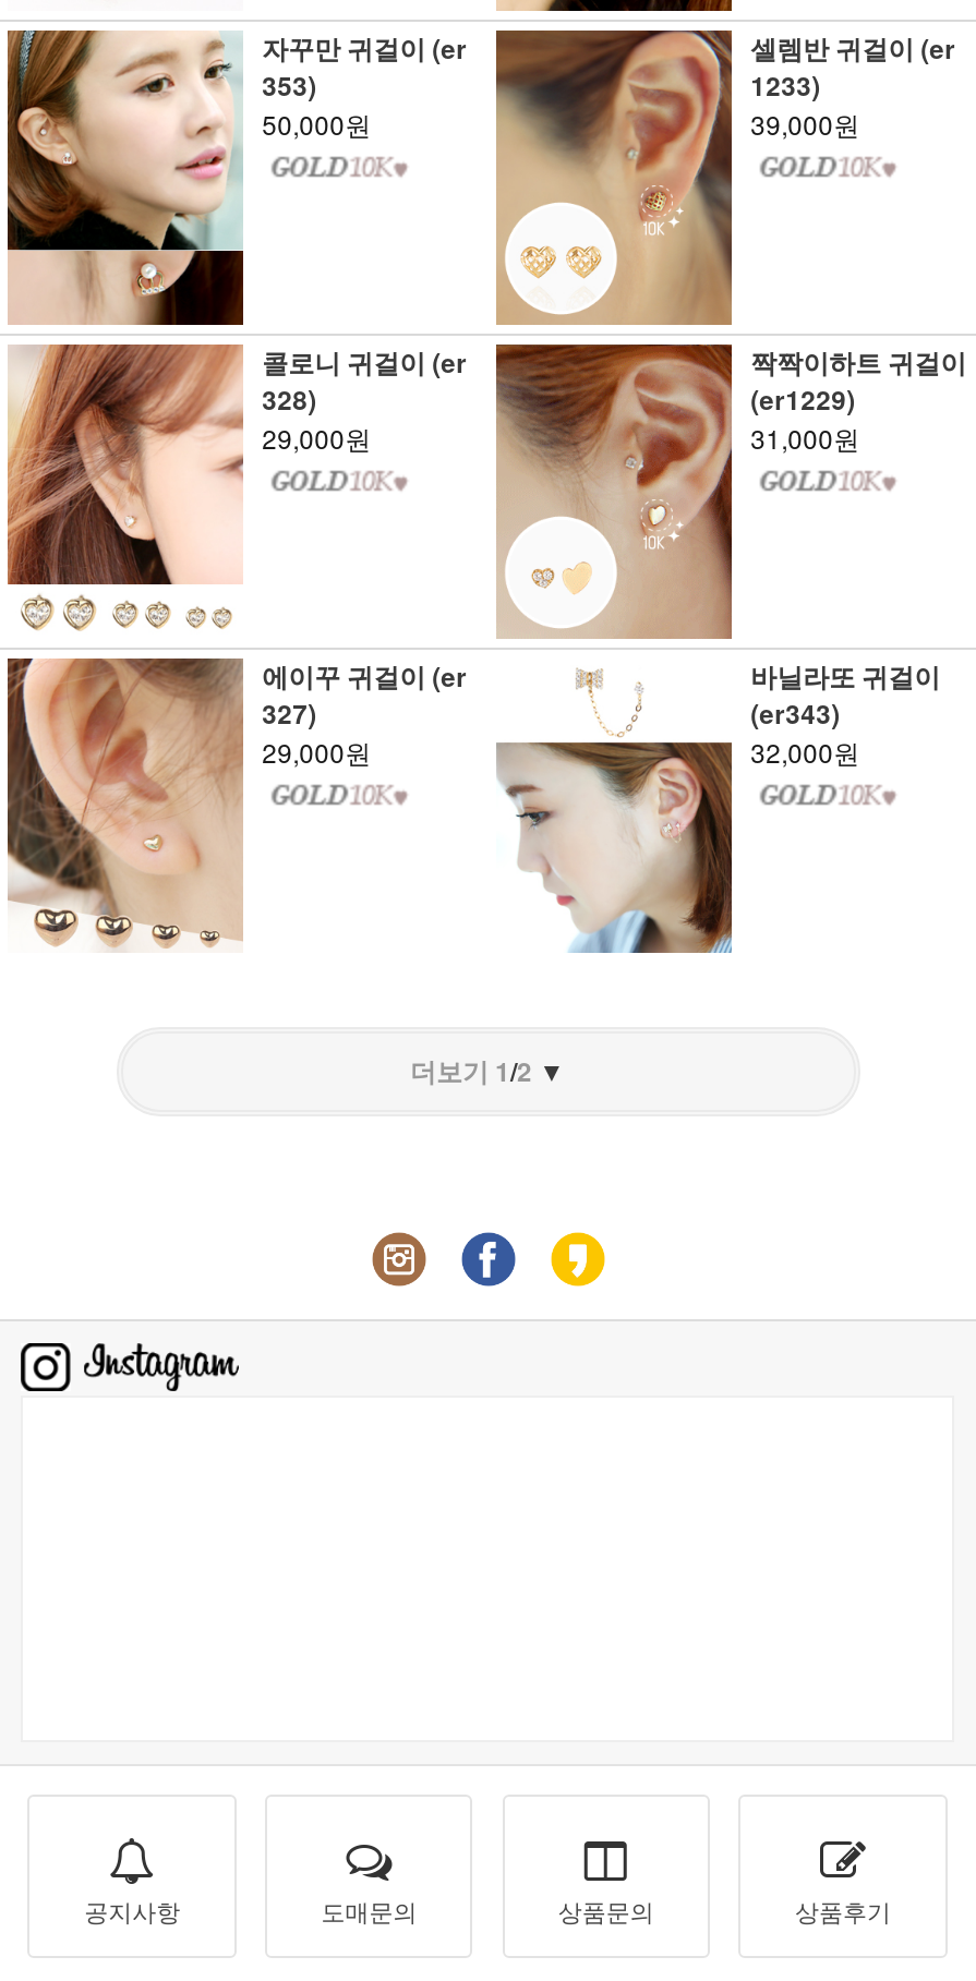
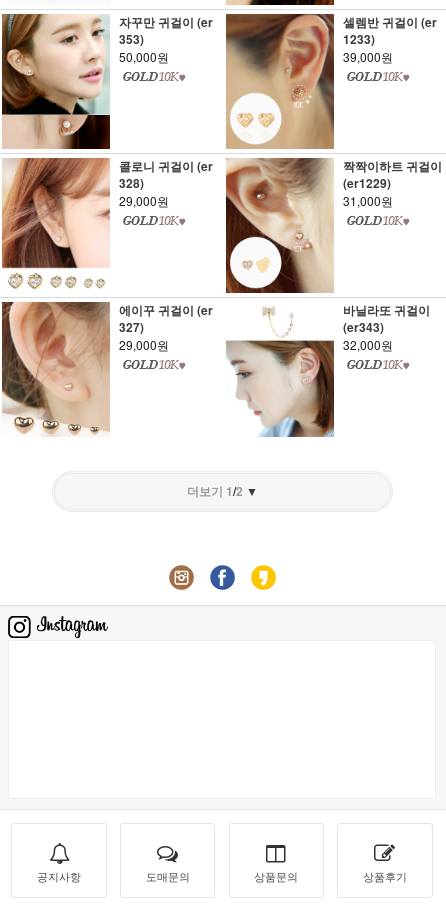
- [image]
+ [image]
